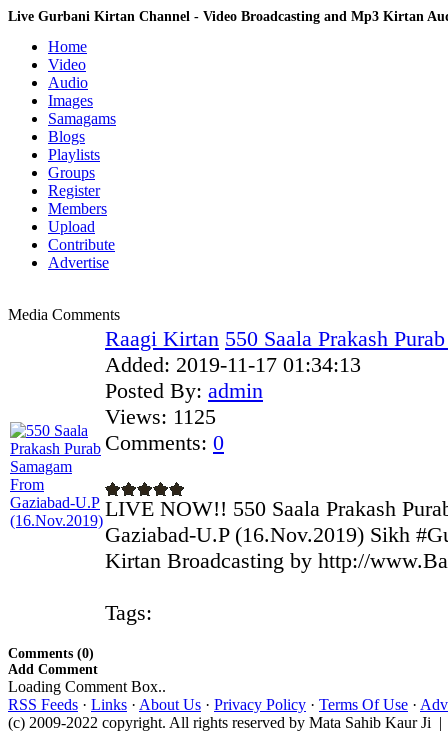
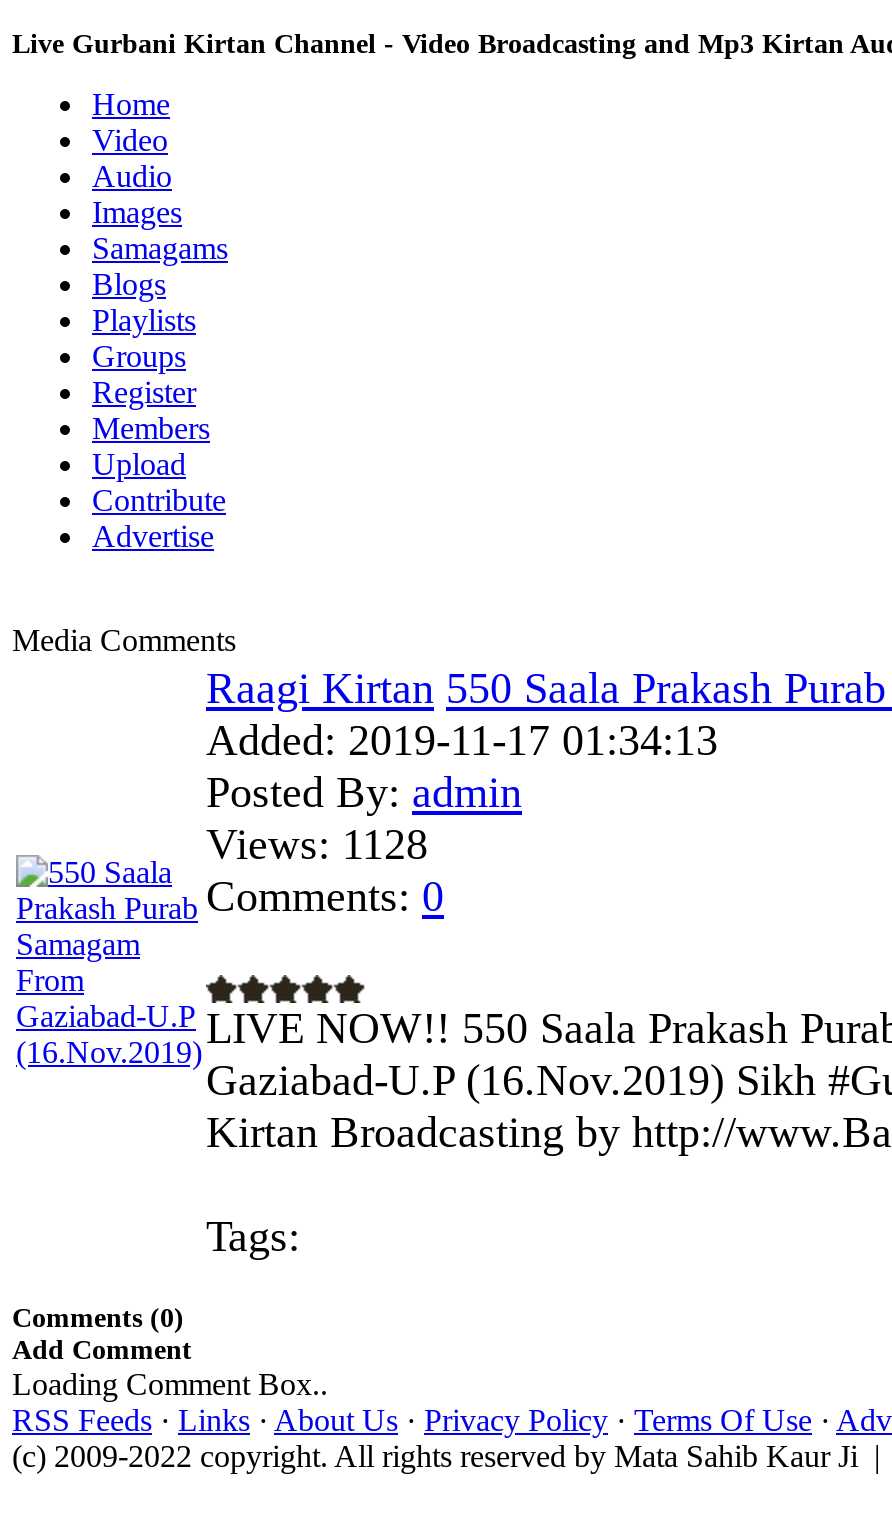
- Views: 1125
+ Views: 1128
